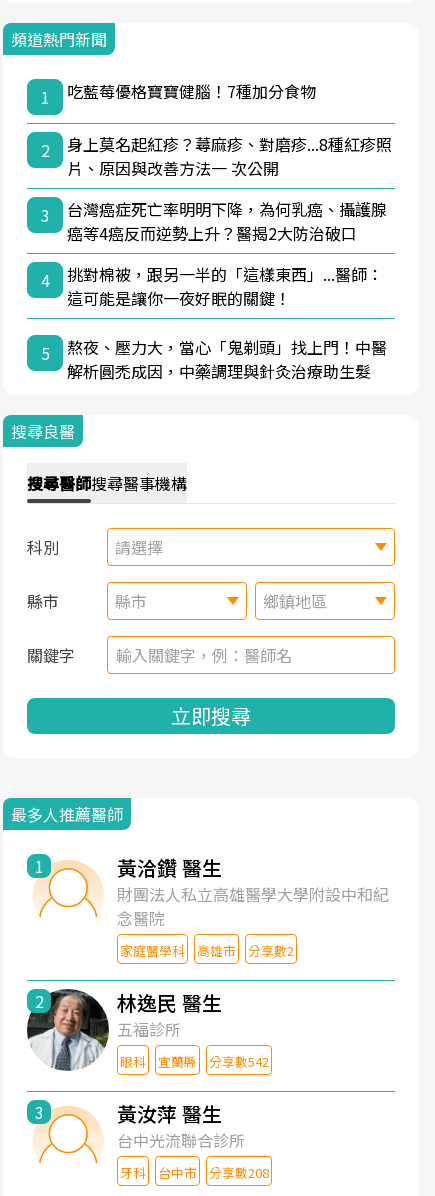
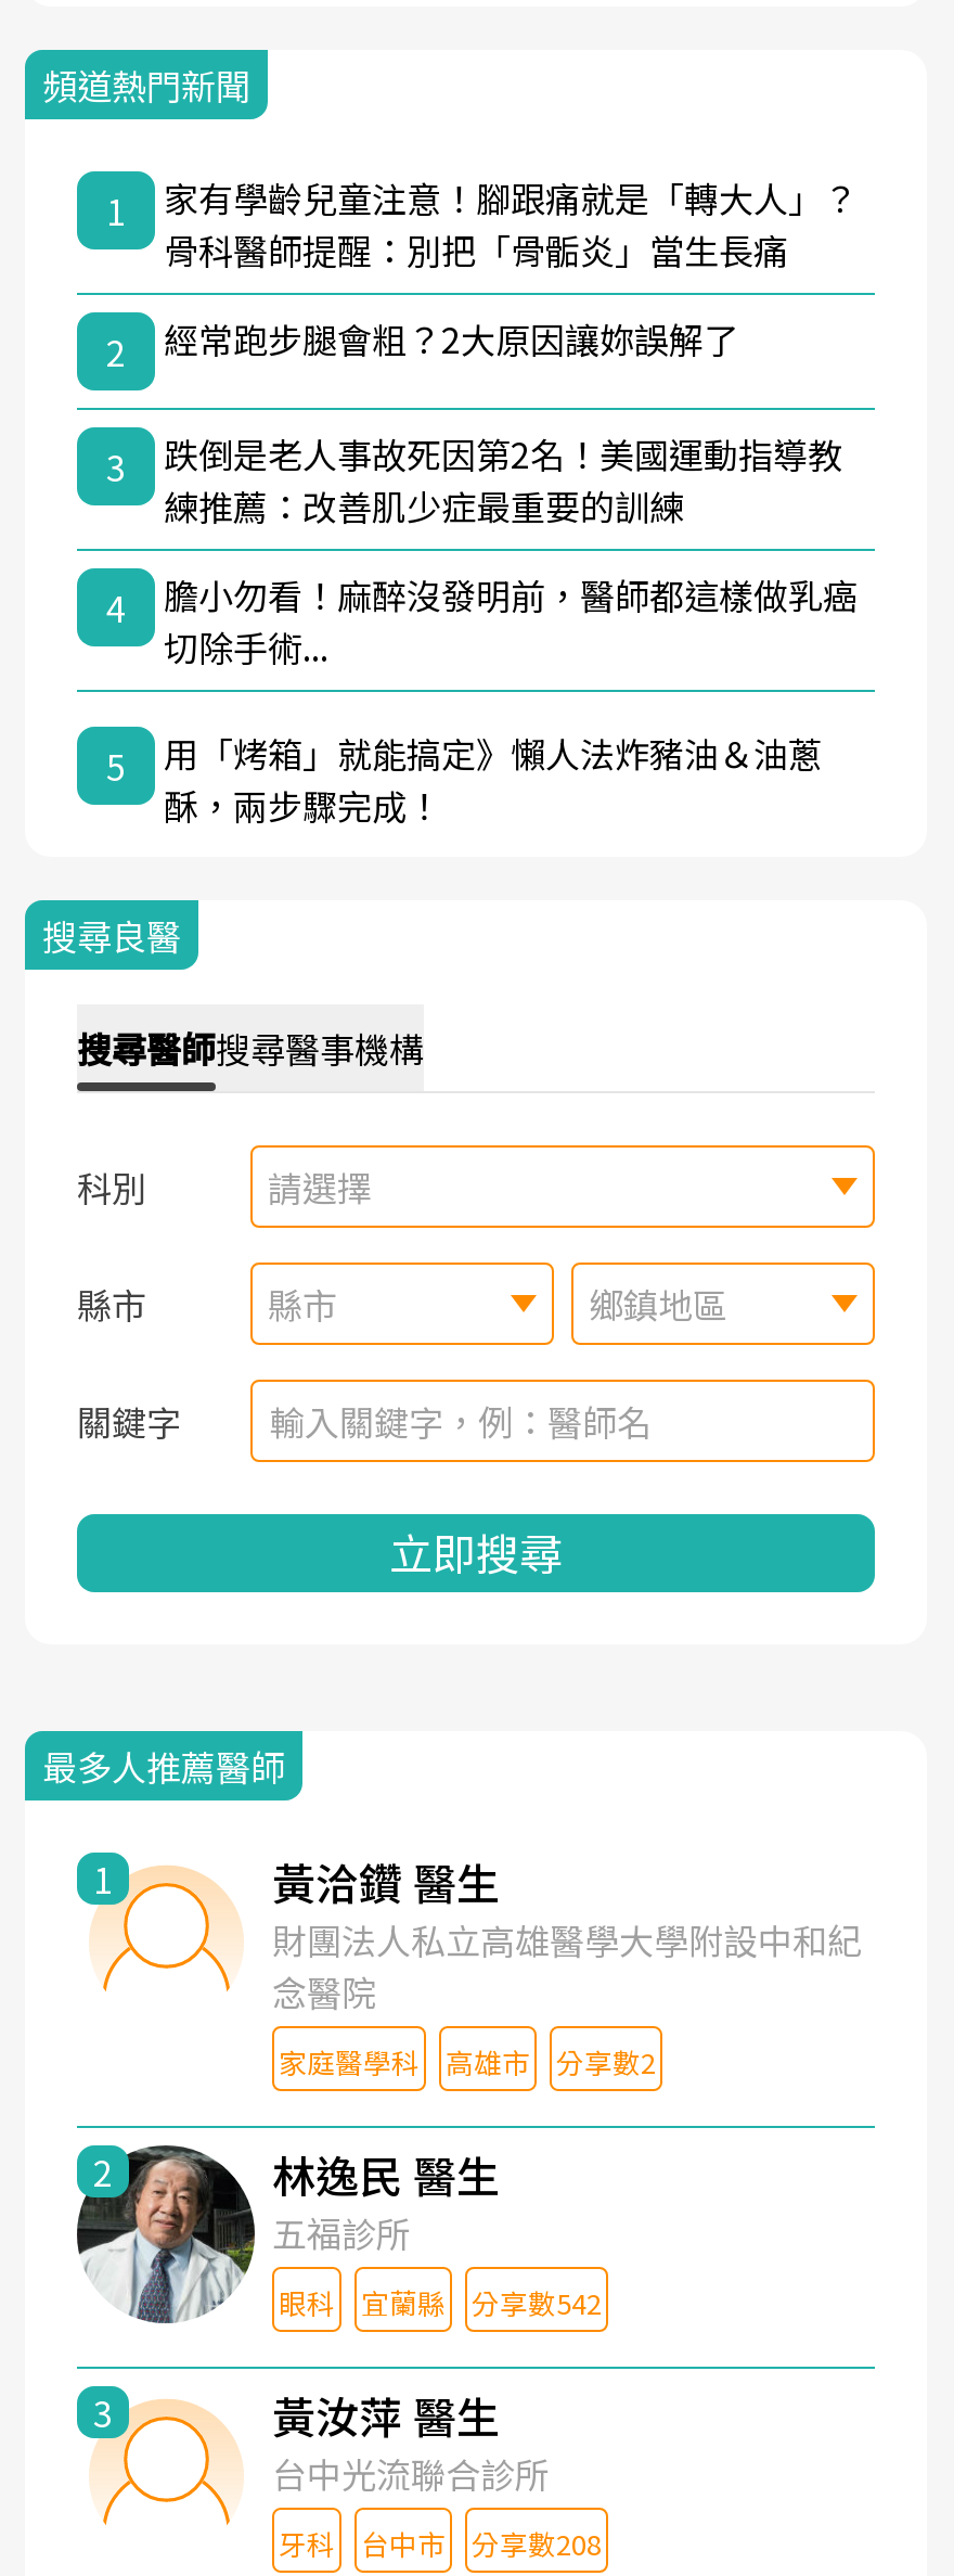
- 吃藍莓優格寶寶健腦！7種加分食物
+ 家有學齡兒童注意！腳跟痛就是「轉大人」？
+ 骨科醫師提醒：別把「骨骺炎」當生長痛

- 身上莫名起紅疹？蕁麻疹、對磨疹...8種紅疹照
- 片、原因與改善方法一 次公開
+ 經常跑步腿會粗？2大原因讓妳誤解了

- 台灣癌症死亡率明明下降，為何乳癌、攝護腺
- 癌等4癌反而逆勢上升？醫揭2大防治破口
+ 跌倒是老人事故死因第2名！美國運動指導教
+ 練推薦：改善肌少症最重要的訓練

- 挑對棉被，跟另一半的「這樣東西」...醫師：
- 這可能是讓你一夜好眠的關鍵！
+ 膽小勿看！麻醉沒發明前，醫師都這樣做乳癌
+ 切除手術...

- 熬夜、壓力大，當心「鬼剃頭」找上門！中醫
- 解析圓禿成因，中藥調理與針灸治療助生髮
+ 用「烤箱」就能搞定》懶人法炸豬油＆油蔥
+ 酥，兩步驟完成！
